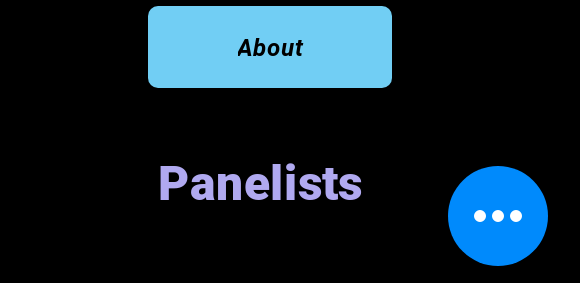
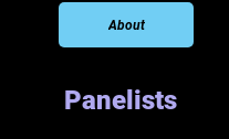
- [image]
